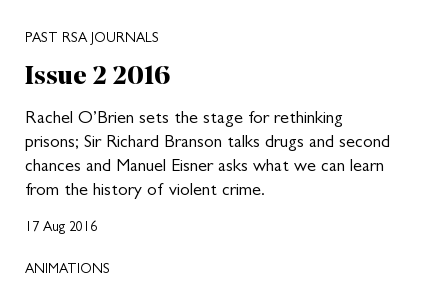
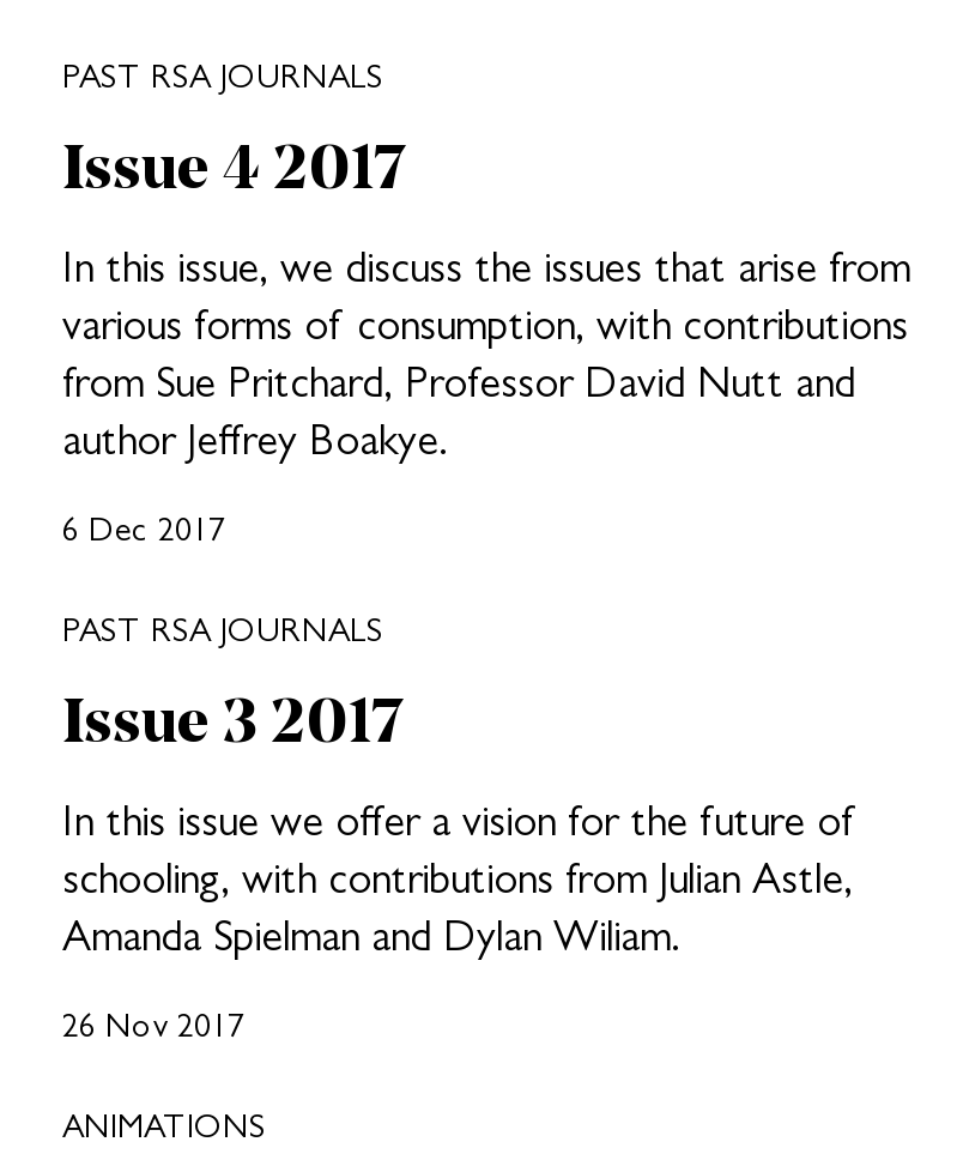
- Issue 2 2016
- Rachel O’Brien sets the stage for rethinking
- prisons; Sir Richard Branson talks drugs and second
- chances and Manuel Eisner asks what we can learn
- from the history of violent crime.
- 17 Aug 2016
+ Issue 4 2017
+ In this issue, we discuss the issues that arise from
+ various forms of consumption, with contributions
+ from Sue Pritchard, Professor David Nutt and
+ author Jeffrey Boakye.
+ 6 Dec 2017
+ PAST RSA JOURNALS
+ Issue 3 2017
+ In this issue we offer a vision for the future of
+ schooling, with contributions from Julian Astle,
+ Amanda Spielman and Dylan Wiliam.
+ 26 Nov 2017
